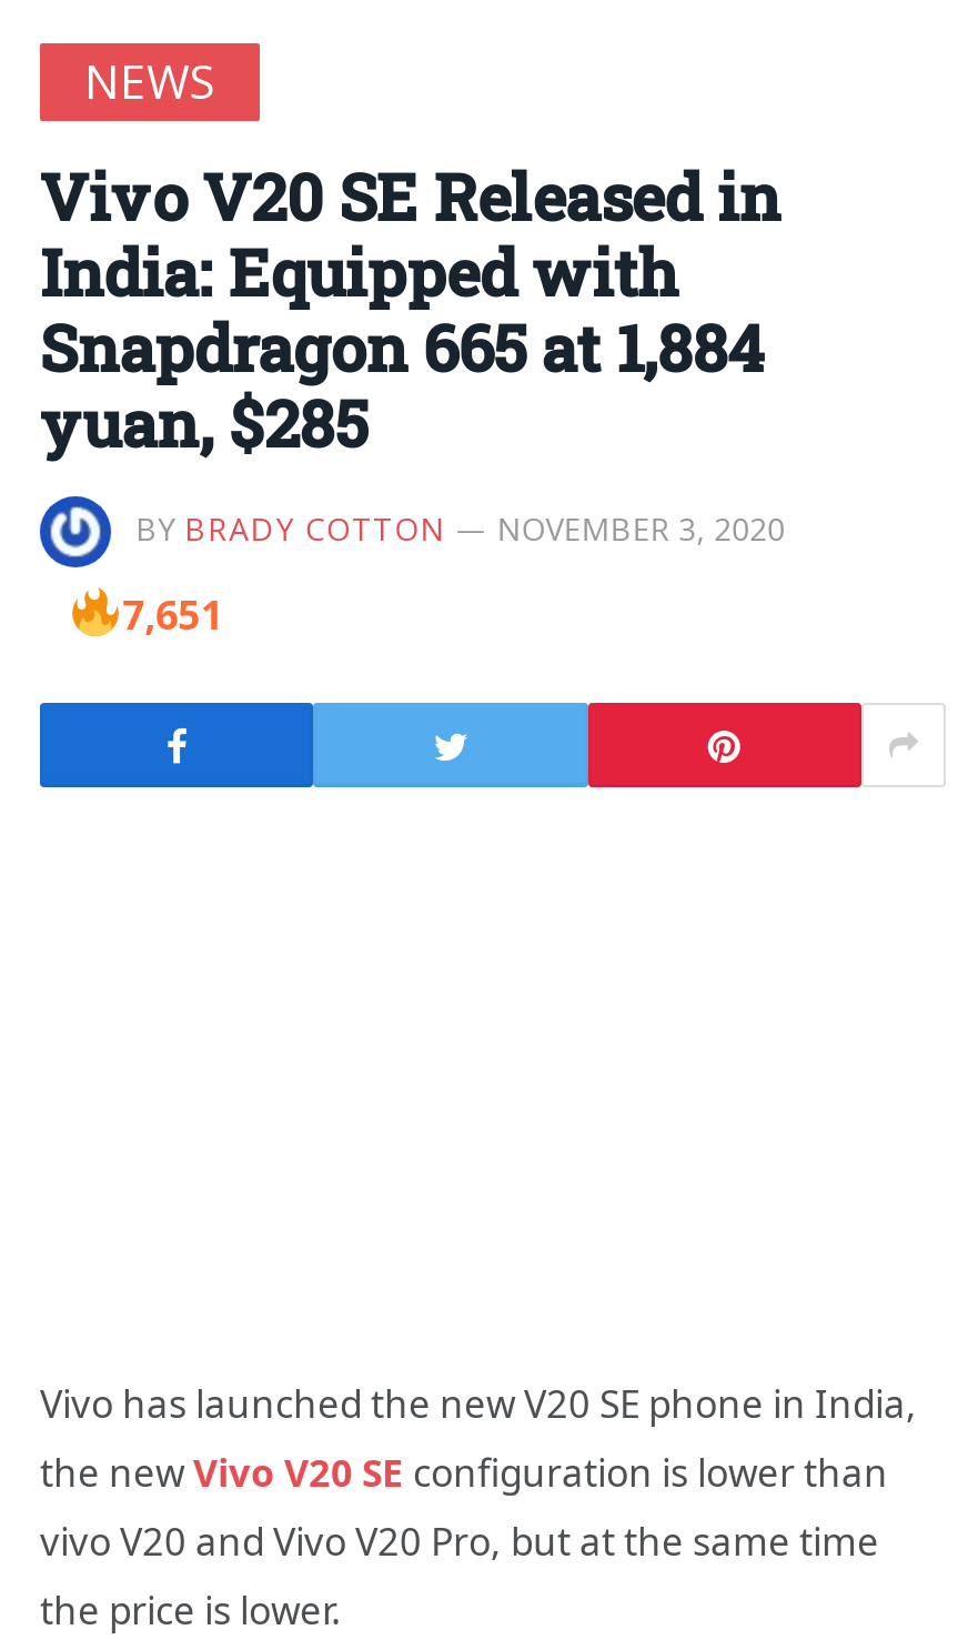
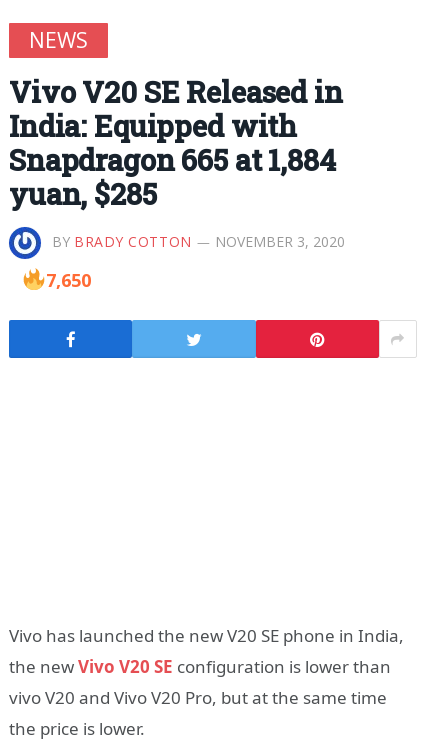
- 7,651
+ 7,650
